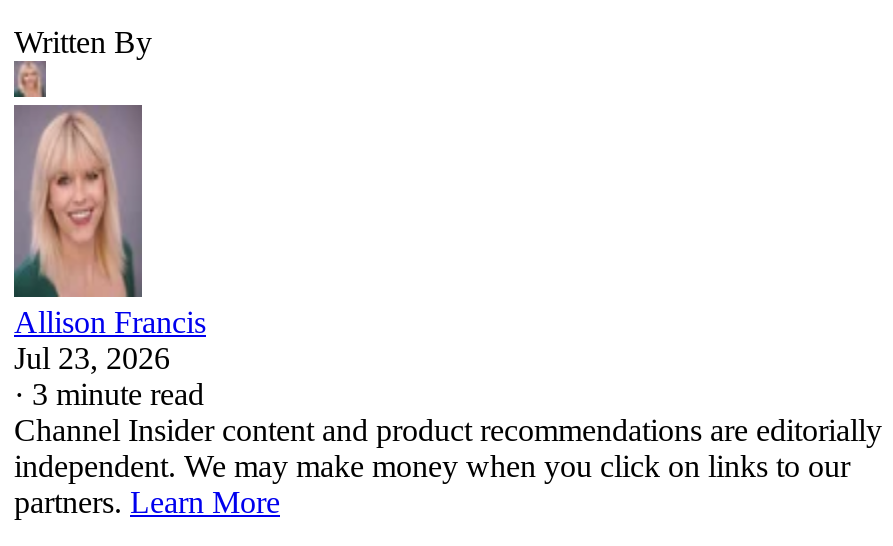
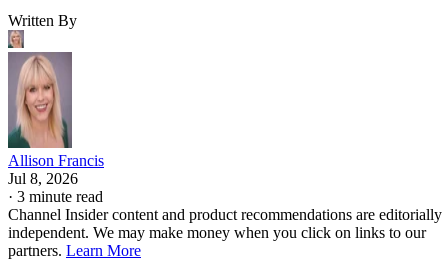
- Jul 23, 2026
+ Jul 8, 2026
